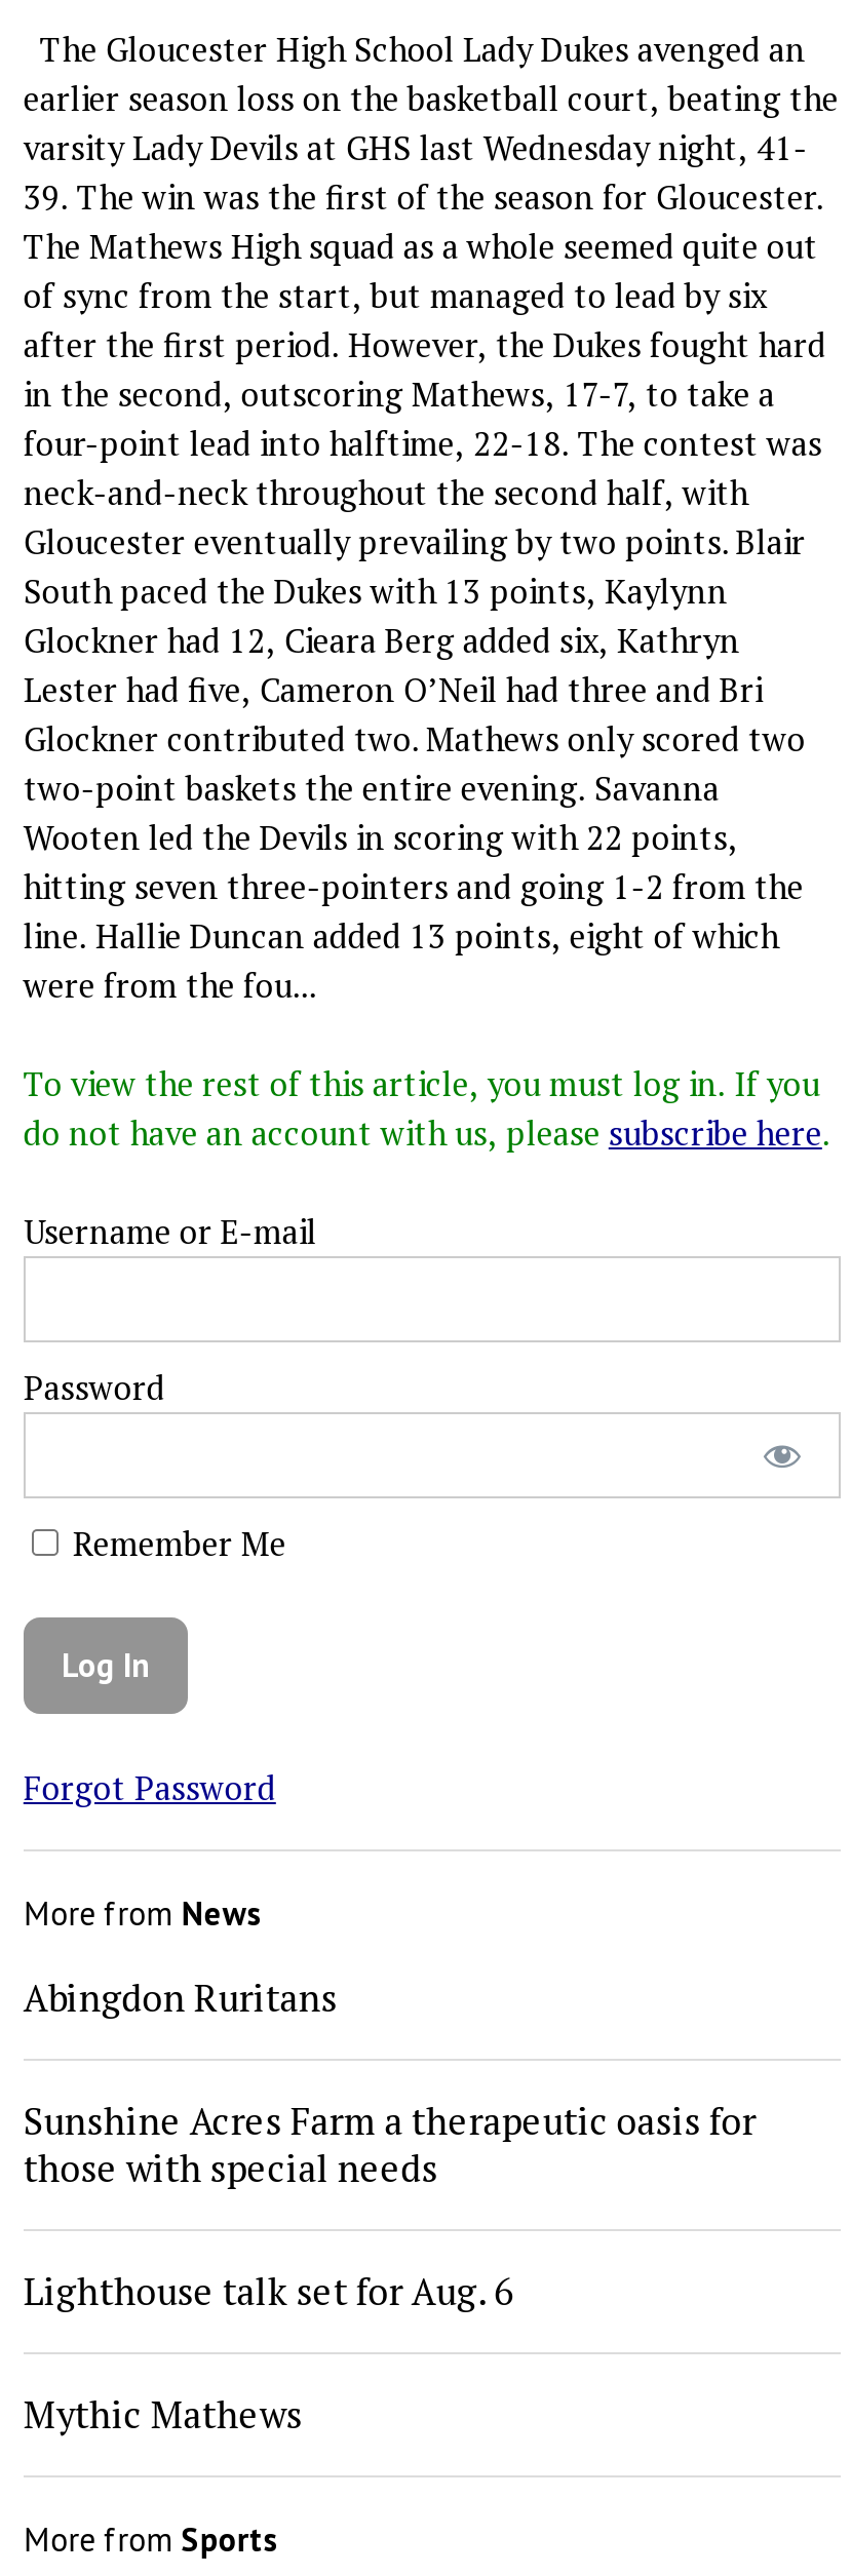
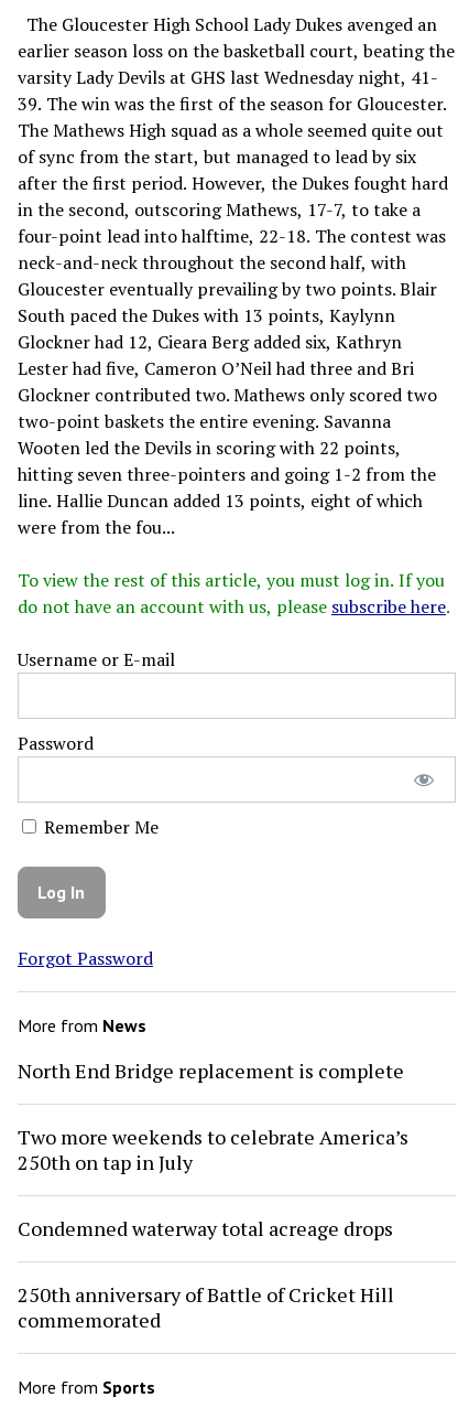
- Abingdon Ruritans
+ North End Bridge replacement is complete

- Sunshine Acres Farm a therapeutic oasis for
- those with special needs
+ Two more weekends to celebrate America’s
+ 250th on tap in July

- Lighthouse talk set for Aug. 6
+ Condemned waterway total acreage drops

- Mythic Mathews
+ 250th anniversary of Battle of Cricket Hill
+ commemorated
